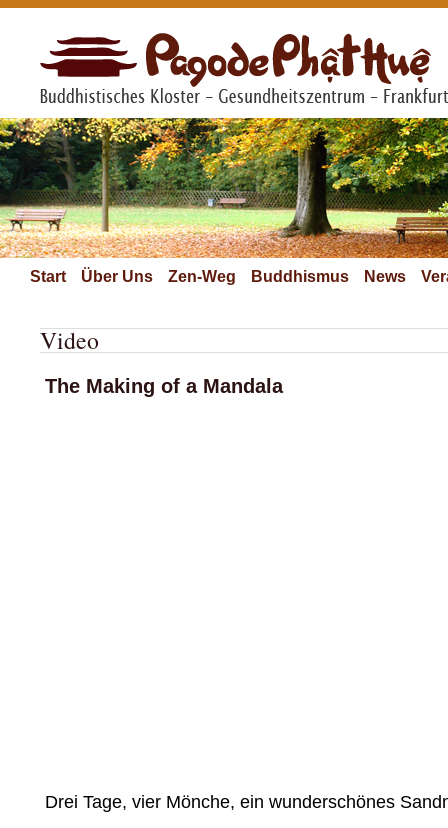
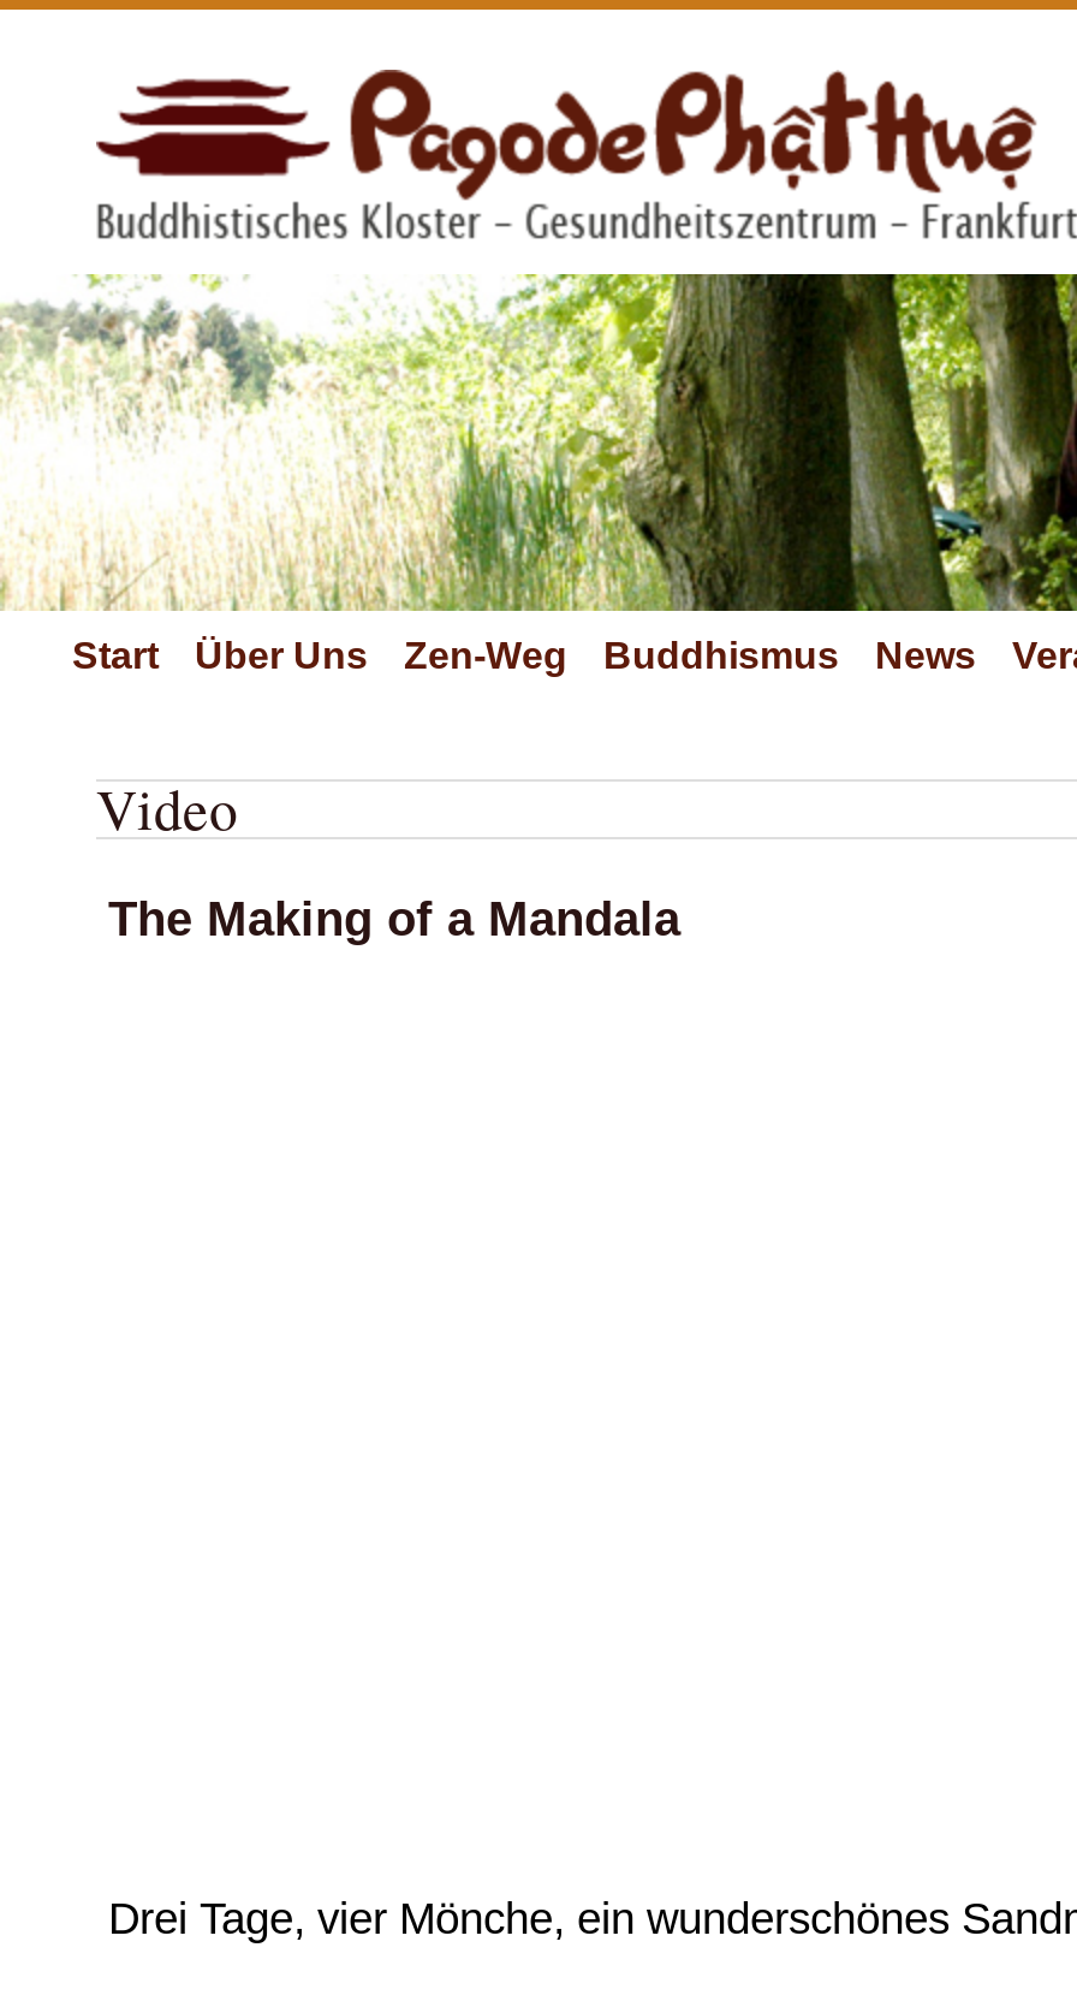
- [image]
+ [image]
